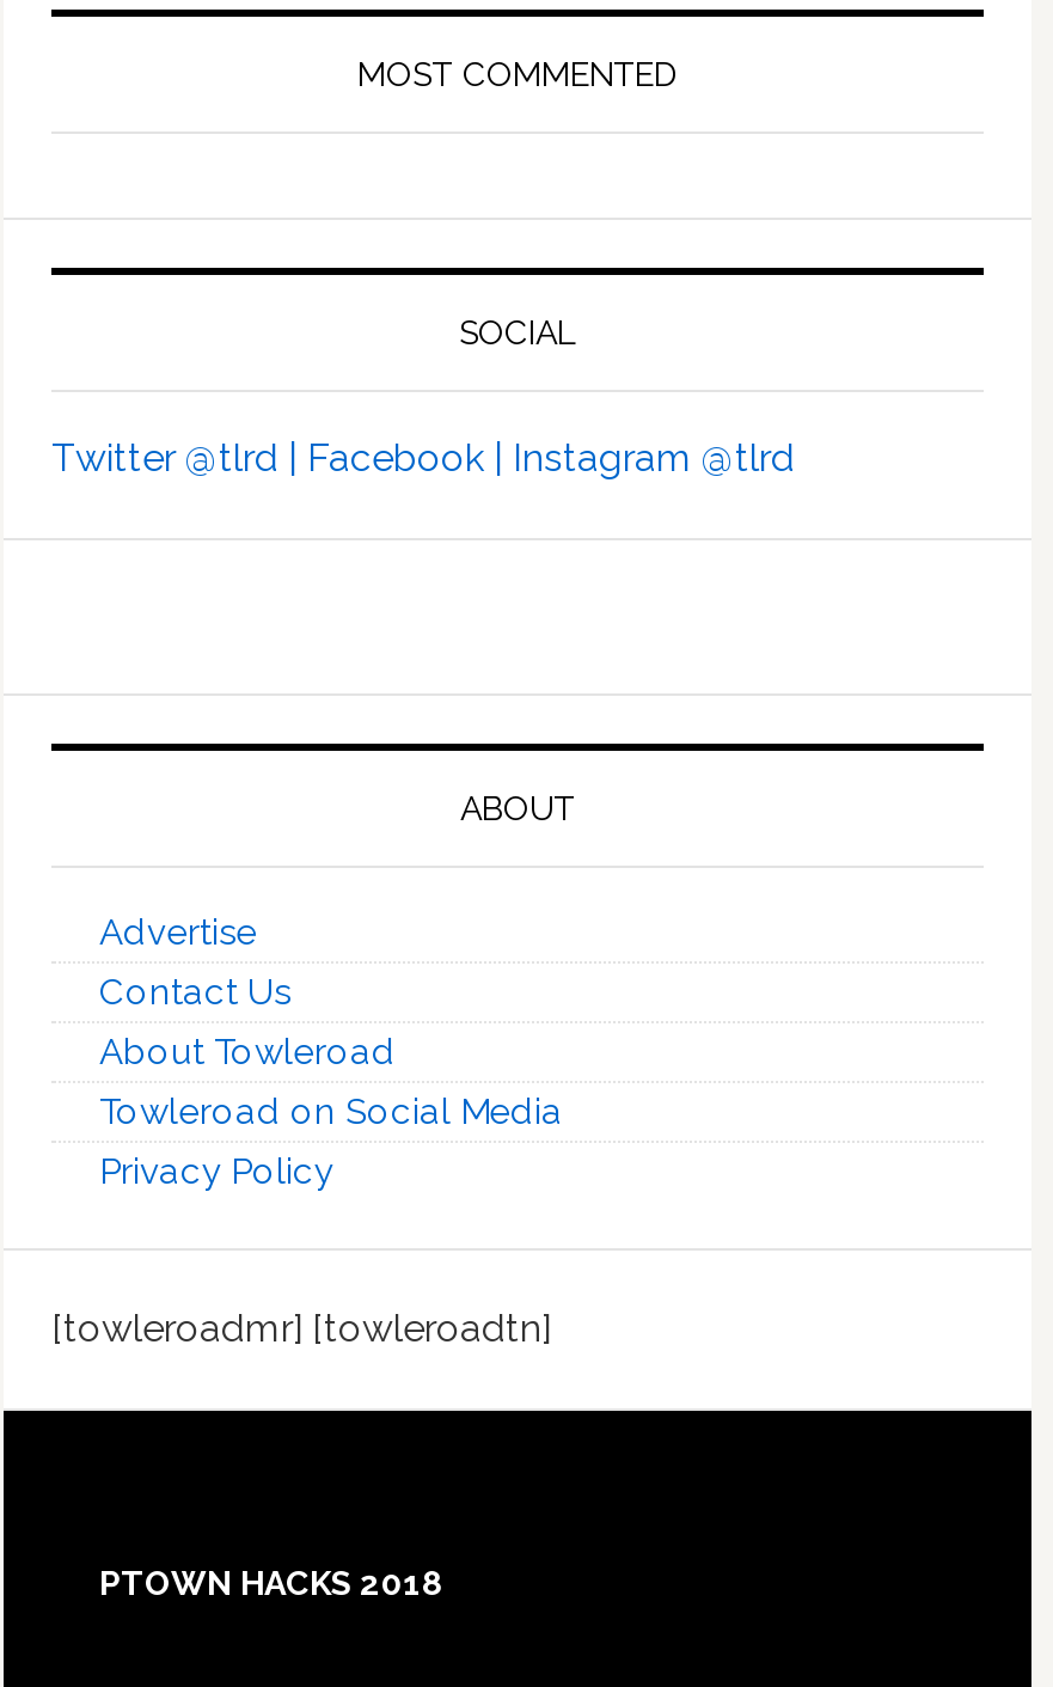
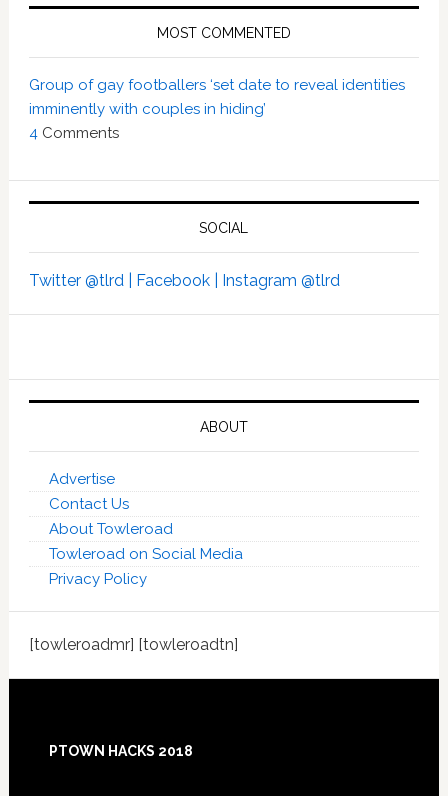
+ Group of gay footballers ‘set date to reveal identities
+ imminently with couples in hiding’
+ 4 Comments
